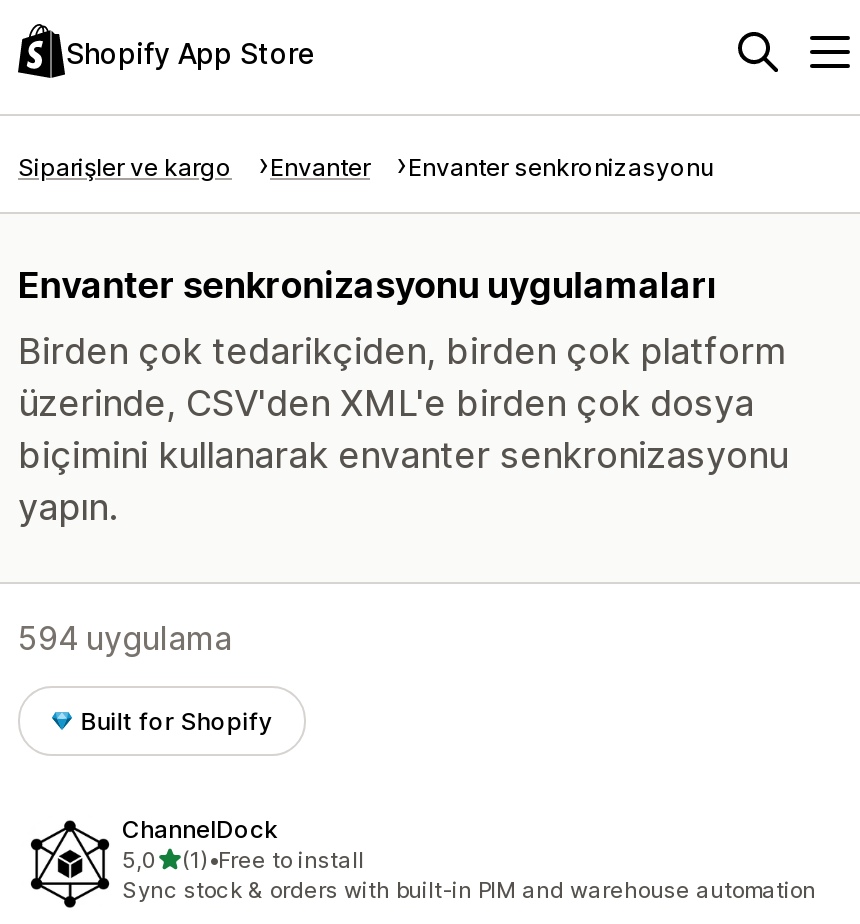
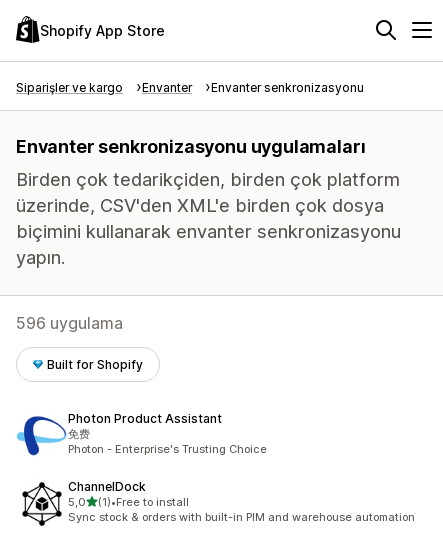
- 594 uygulama
+ 596 uygulama

+ [image]
+ Photon Product Assistant
+ 免费
+ Photon - Enterprise's Trusting Choice
